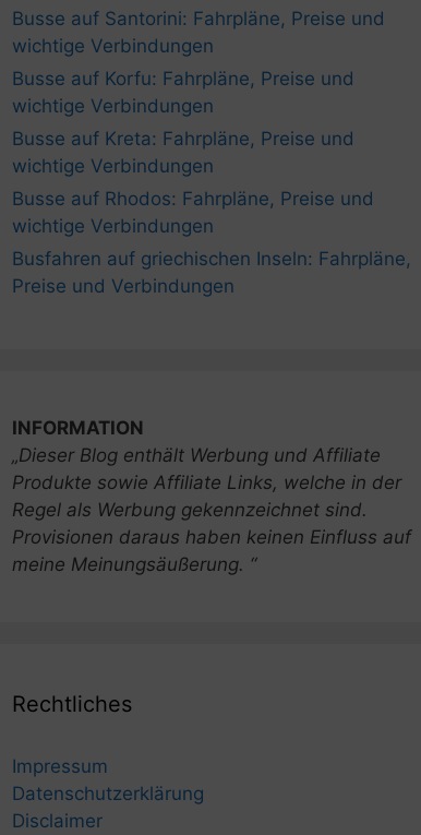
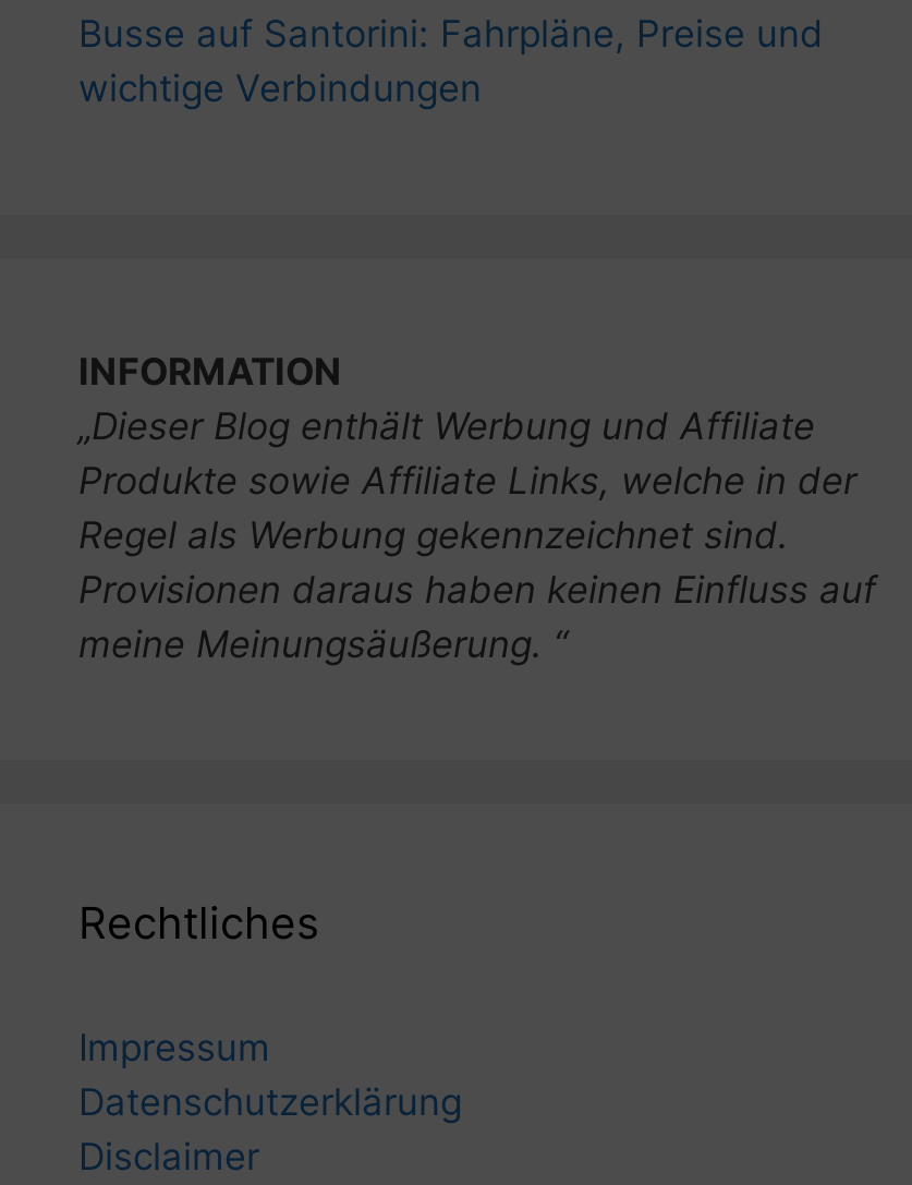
- Busse auf Korfu: Fahrpläne, Preise und
- wichtige Verbindungen
- Busse auf Kreta: Fahrpläne, Preise und
- wichtige Verbindungen
- Busse auf Rhodos: Fahrpläne, Preise und
- wichtige Verbindungen
- Busfahren auf griechischen Inseln: Fahrpläne,
- Preise und Verbindungen
